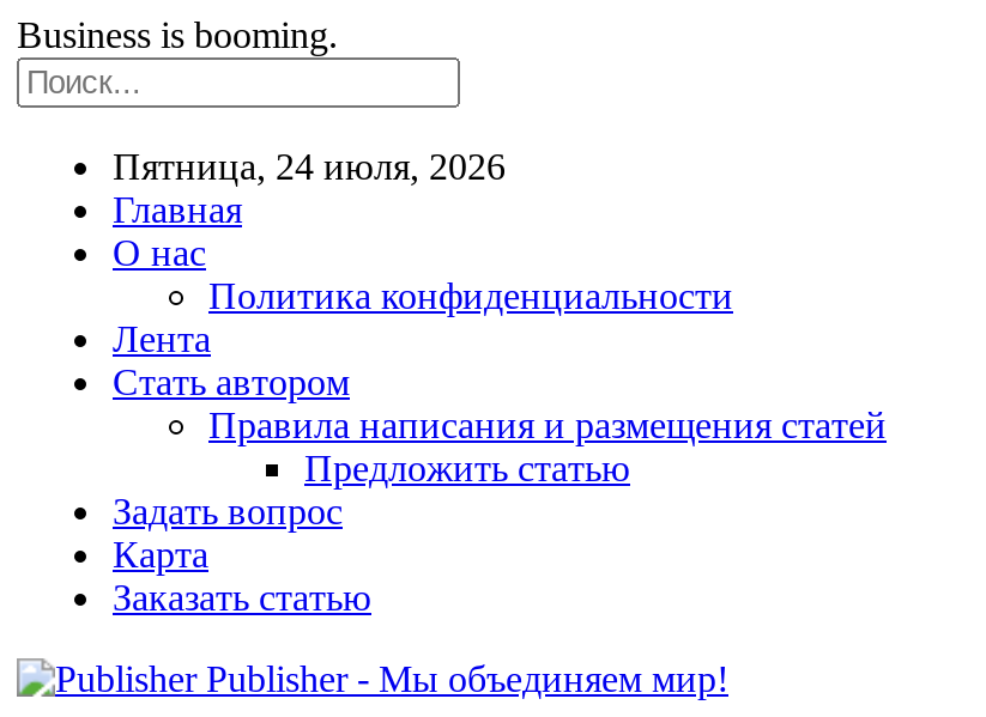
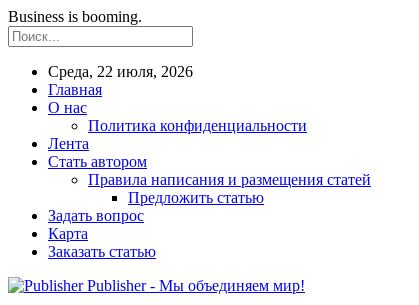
- Пятница, 24 июля, 2026
+ Среда, 22 июля, 2026
